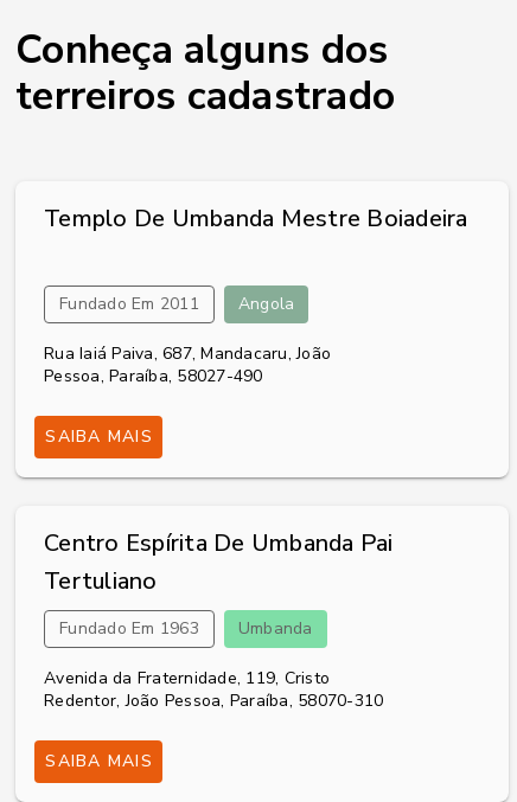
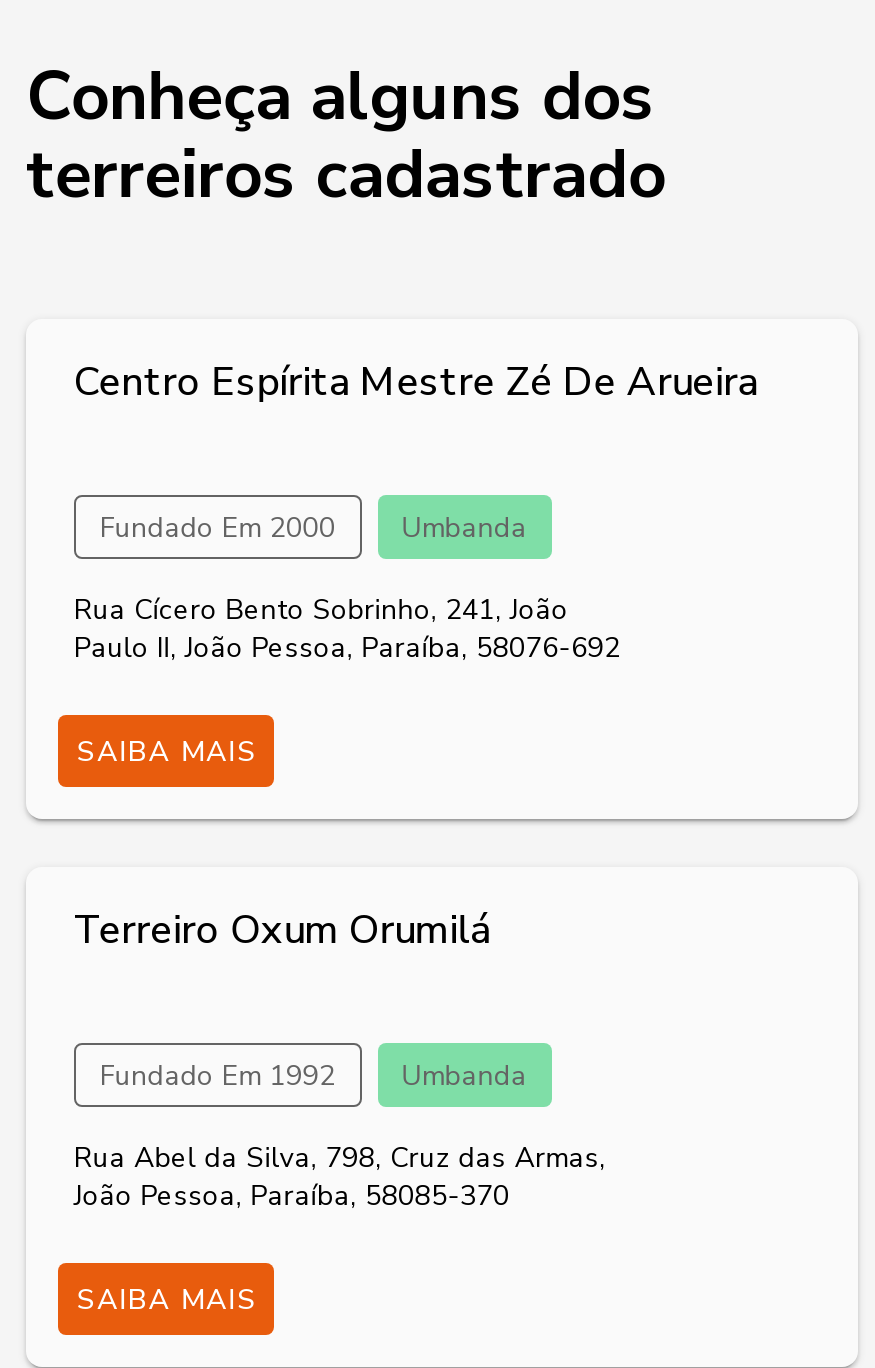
- Templo De Umbanda Mestre Boiadeira
+ Centro Espírita Mestre Zé De Arueira

- Fundado Em 2011
- Angola
+ Fundado Em 2000
+ Umbanda

- Rua Iaiá Paiva, 687, Mandacaru, João
- Pessoa, Paraíba, 58027-490
+ Rua Cícero Bento Sobrinho, 241, João
+ Paulo II, João Pessoa, Paraíba, 58076-692

- Centro Espírita De Umbanda Pai
- Tertuliano
+ Terreiro Oxum Orumilá

- Fundado Em 1963 Umbanda
+ Fundado Em 1992 Umbanda

- Avenida da Fraternidade, 119, Cristo
- Redentor, João Pessoa, Paraíba, 58070-310
+ Rua Abel da Silva, 798, Cruz das Armas,
+ João Pessoa, Paraíba, 58085-370
